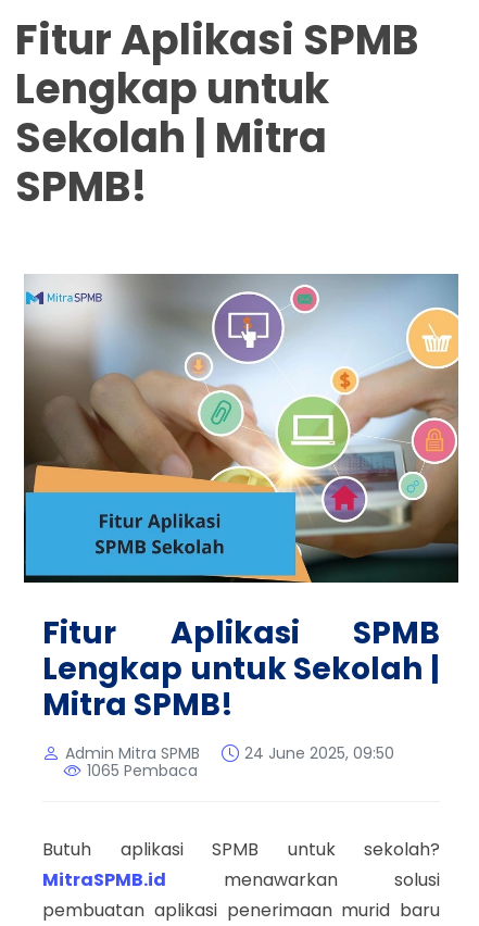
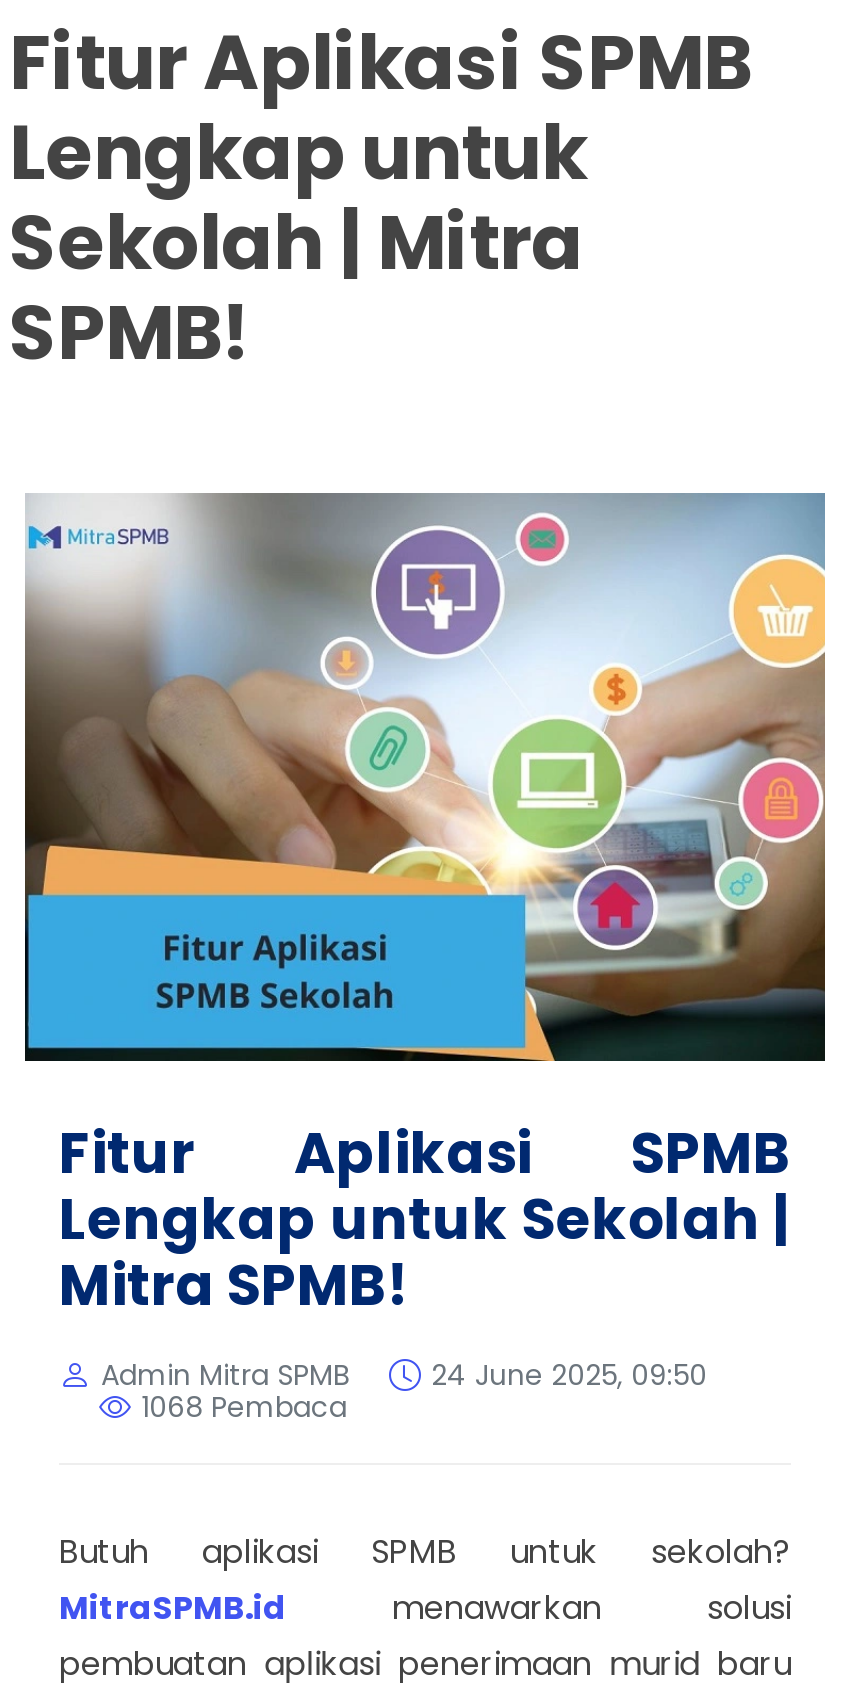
- 1065 Pembaca
+ 1068 Pembaca
